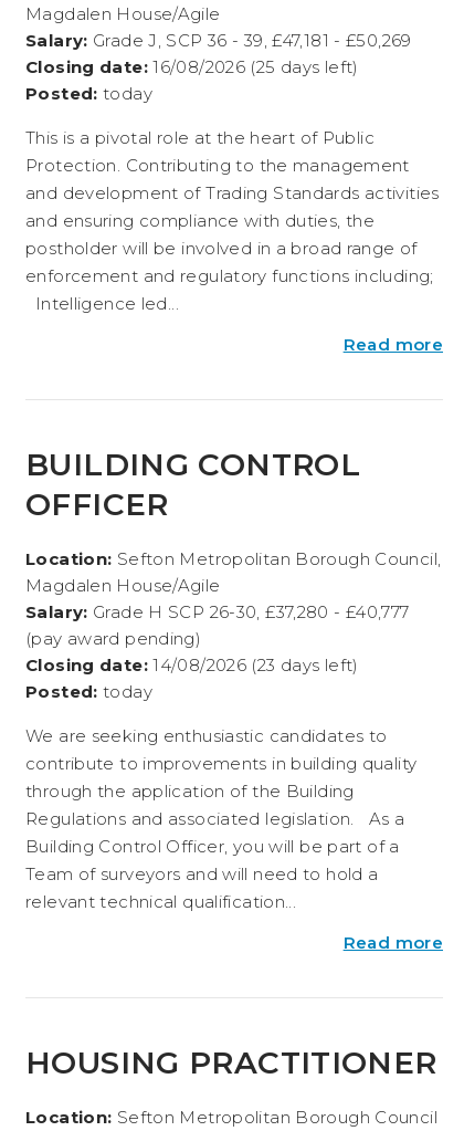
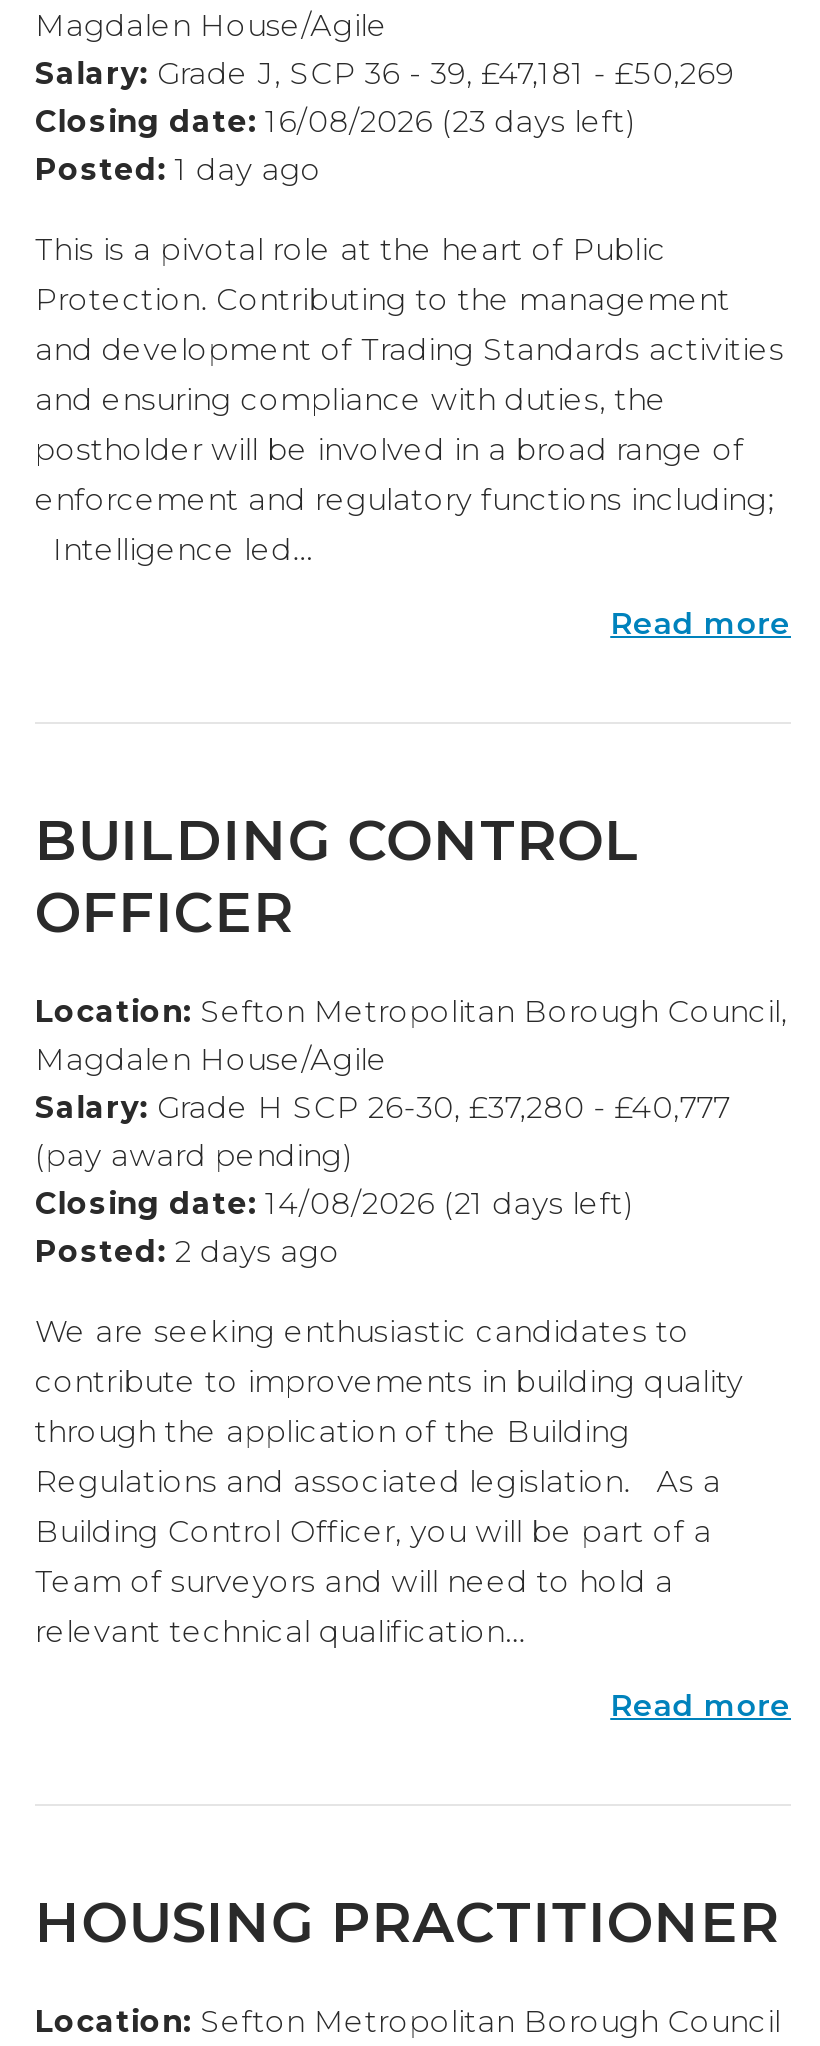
- Closing date: 16/08/2026 (25 days left)
- Posted: today
+ Closing date: 16/08/2026 (23 days left)
+ Posted: 1 day ago

- Closing date: 14/08/2026 (23 days left)
- Posted: today
+ Closing date: 14/08/2026 (21 days left)
+ Posted: 2 days ago
